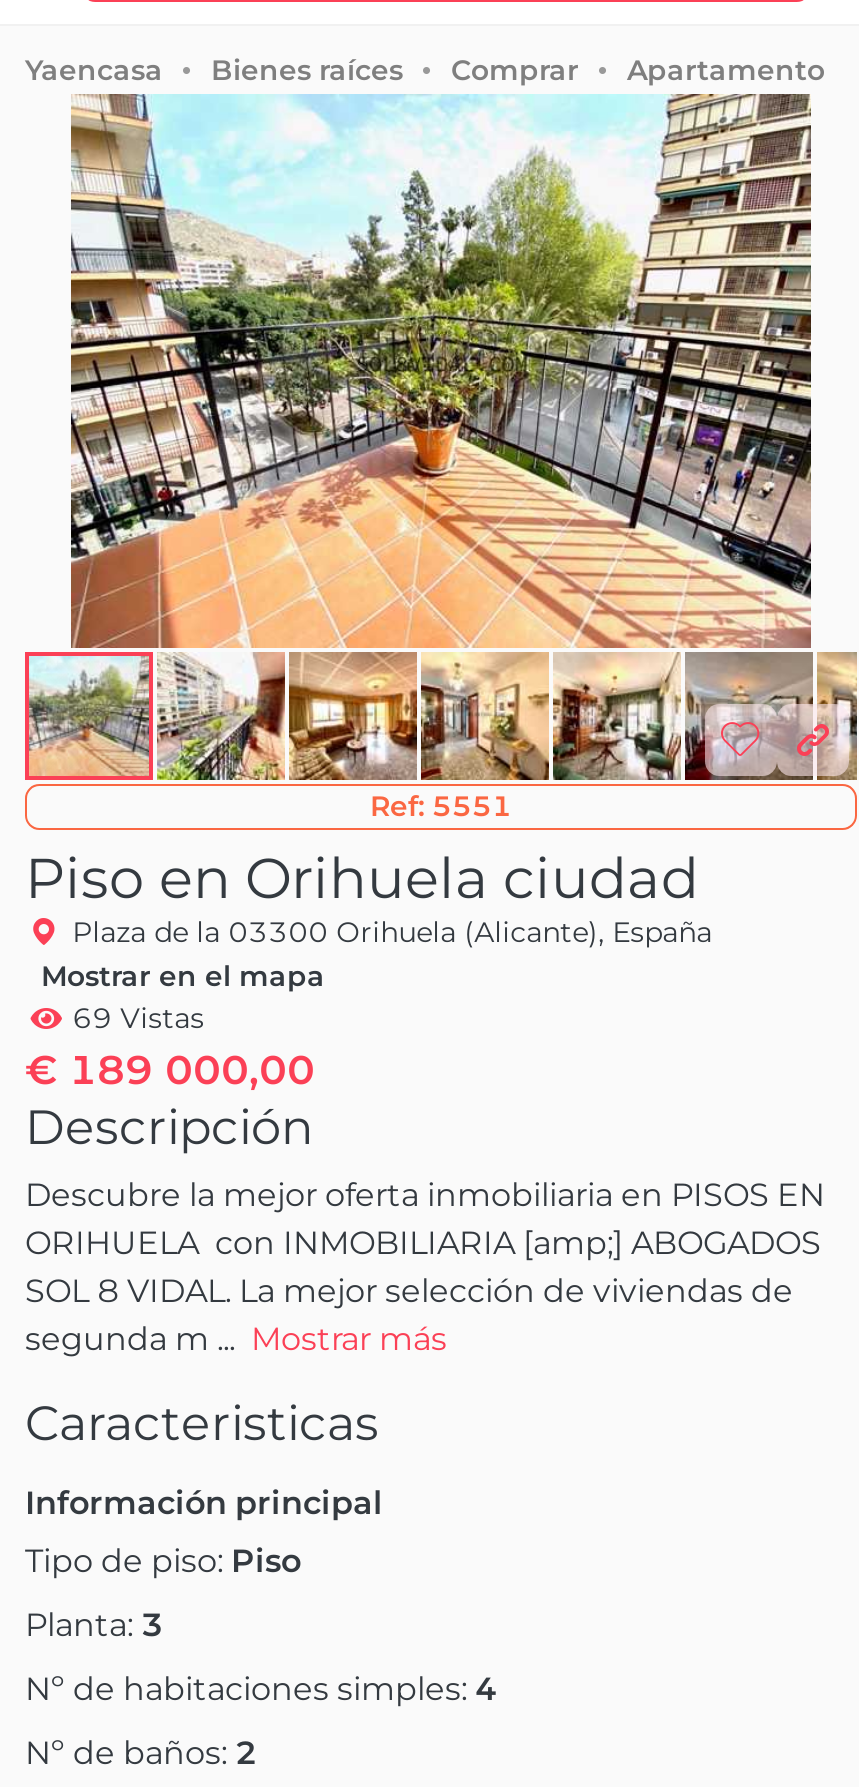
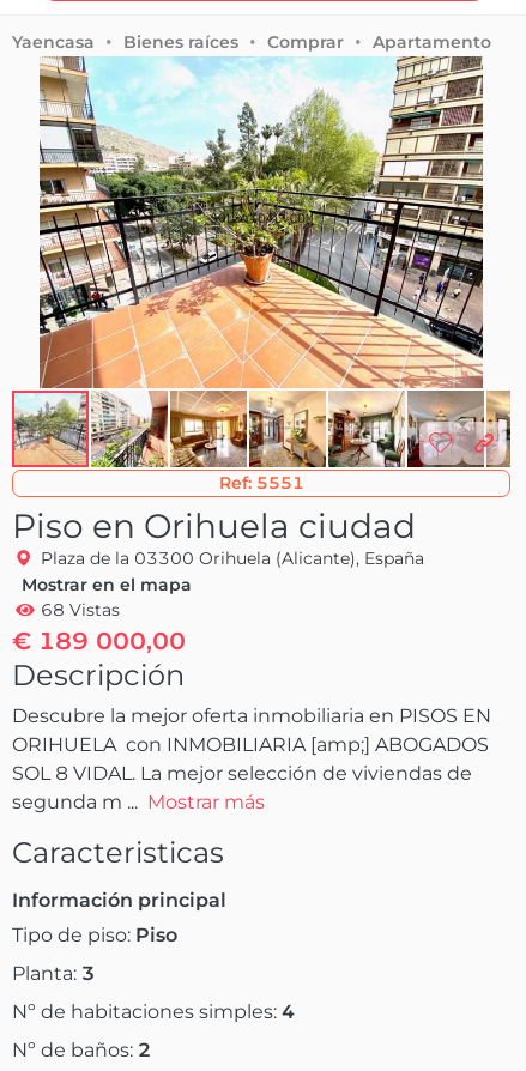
- 69 Vistas
+ 68 Vistas
